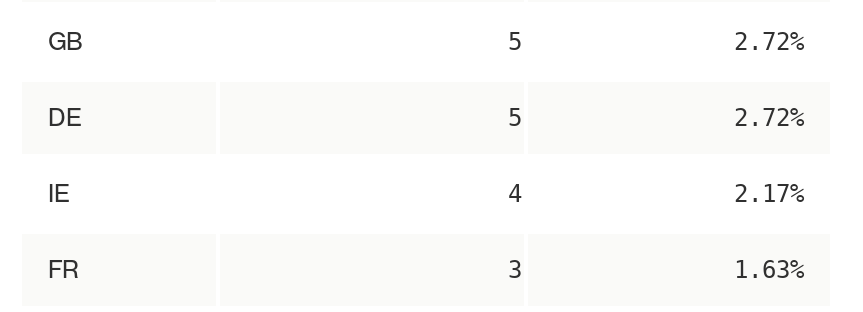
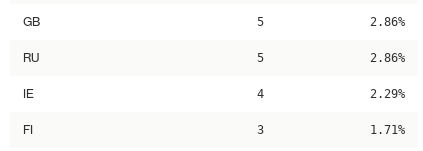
- 2.72%
+ 2.86%

- DE
+ RU

- 2.72%
+ 2.86%

- 2.17%
+ 2.29%

- FR
+ FI

- 1.63%
+ 1.71%
